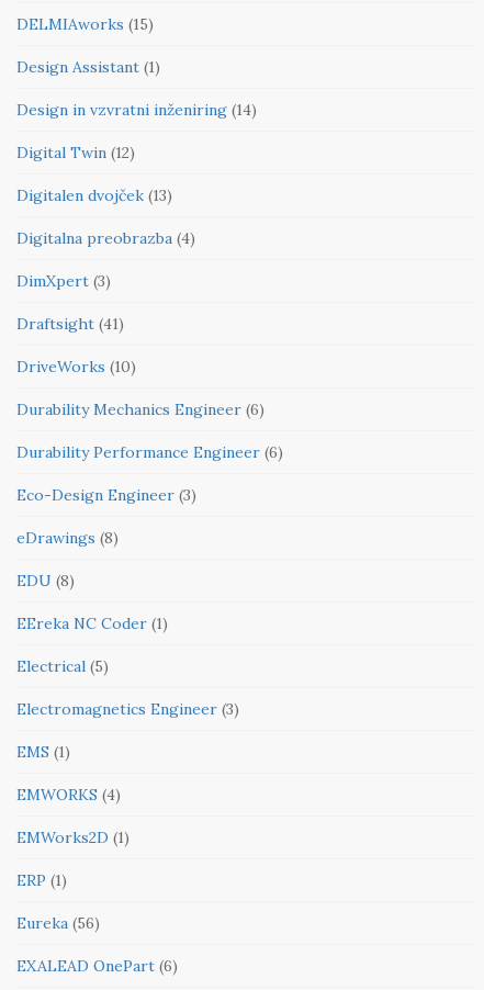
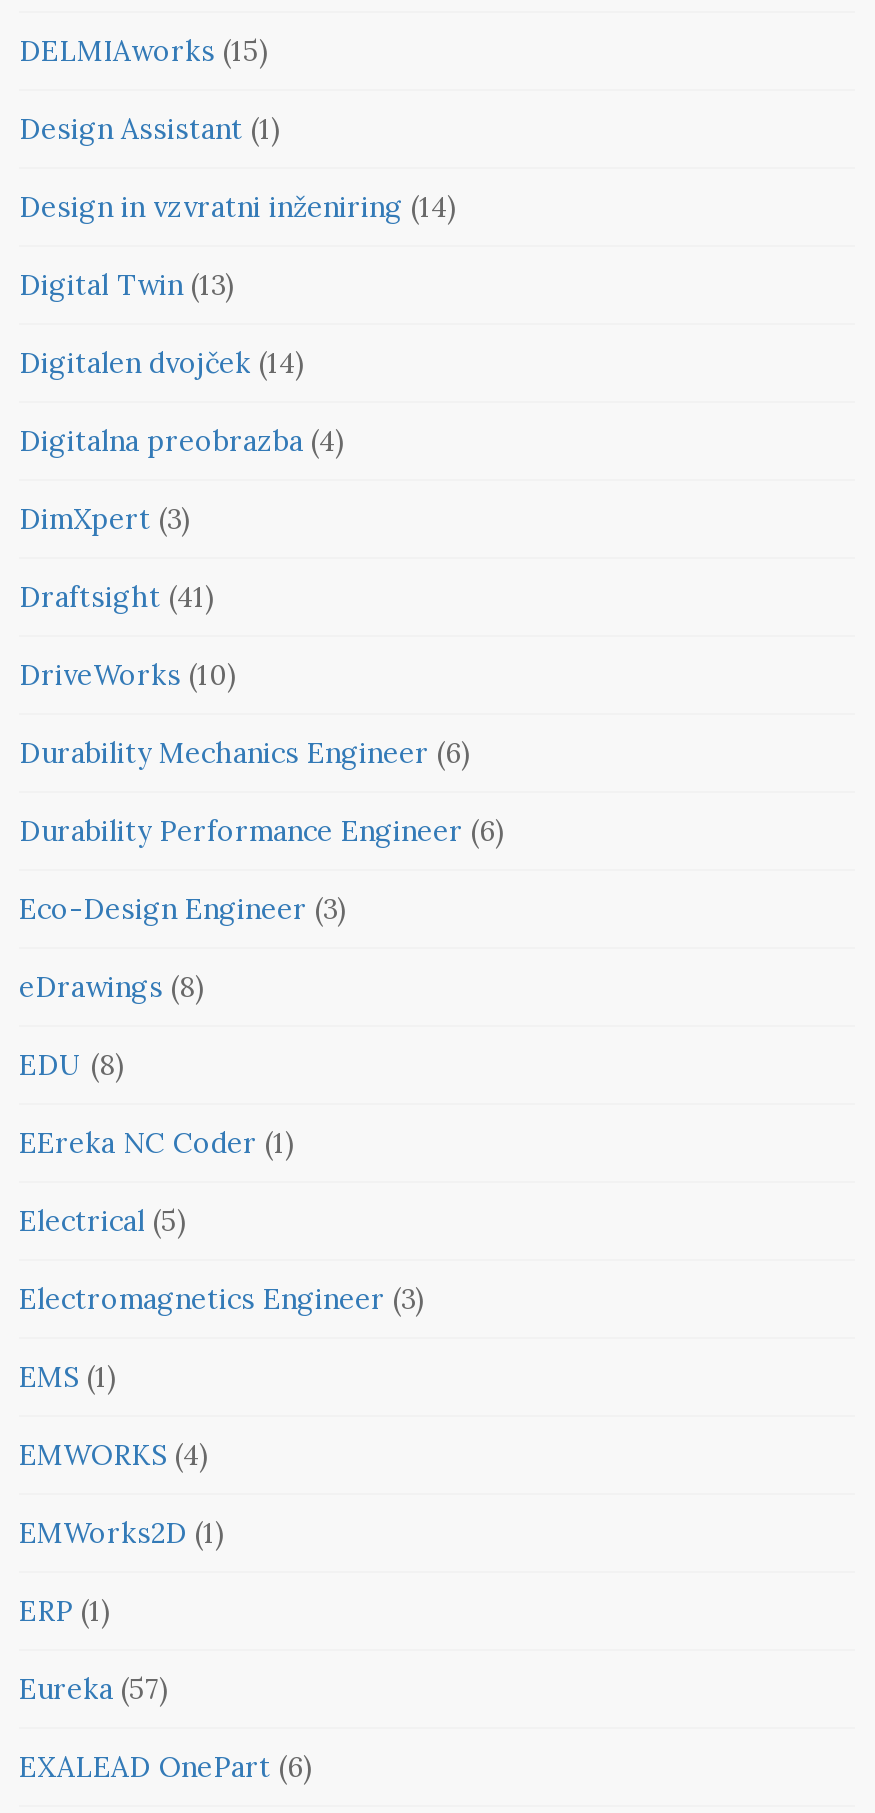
- Digital Twin (12)
+ Digital Twin (13)

- Digitalen dvojček (13)
+ Digitalen dvojček (14)

- Eureka (56)
+ Eureka (57)
